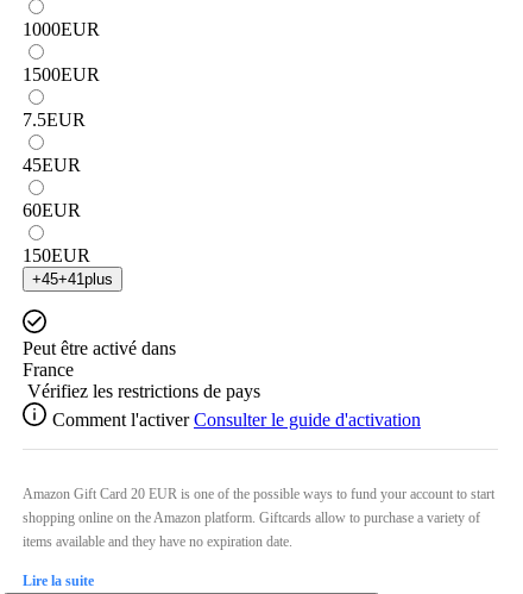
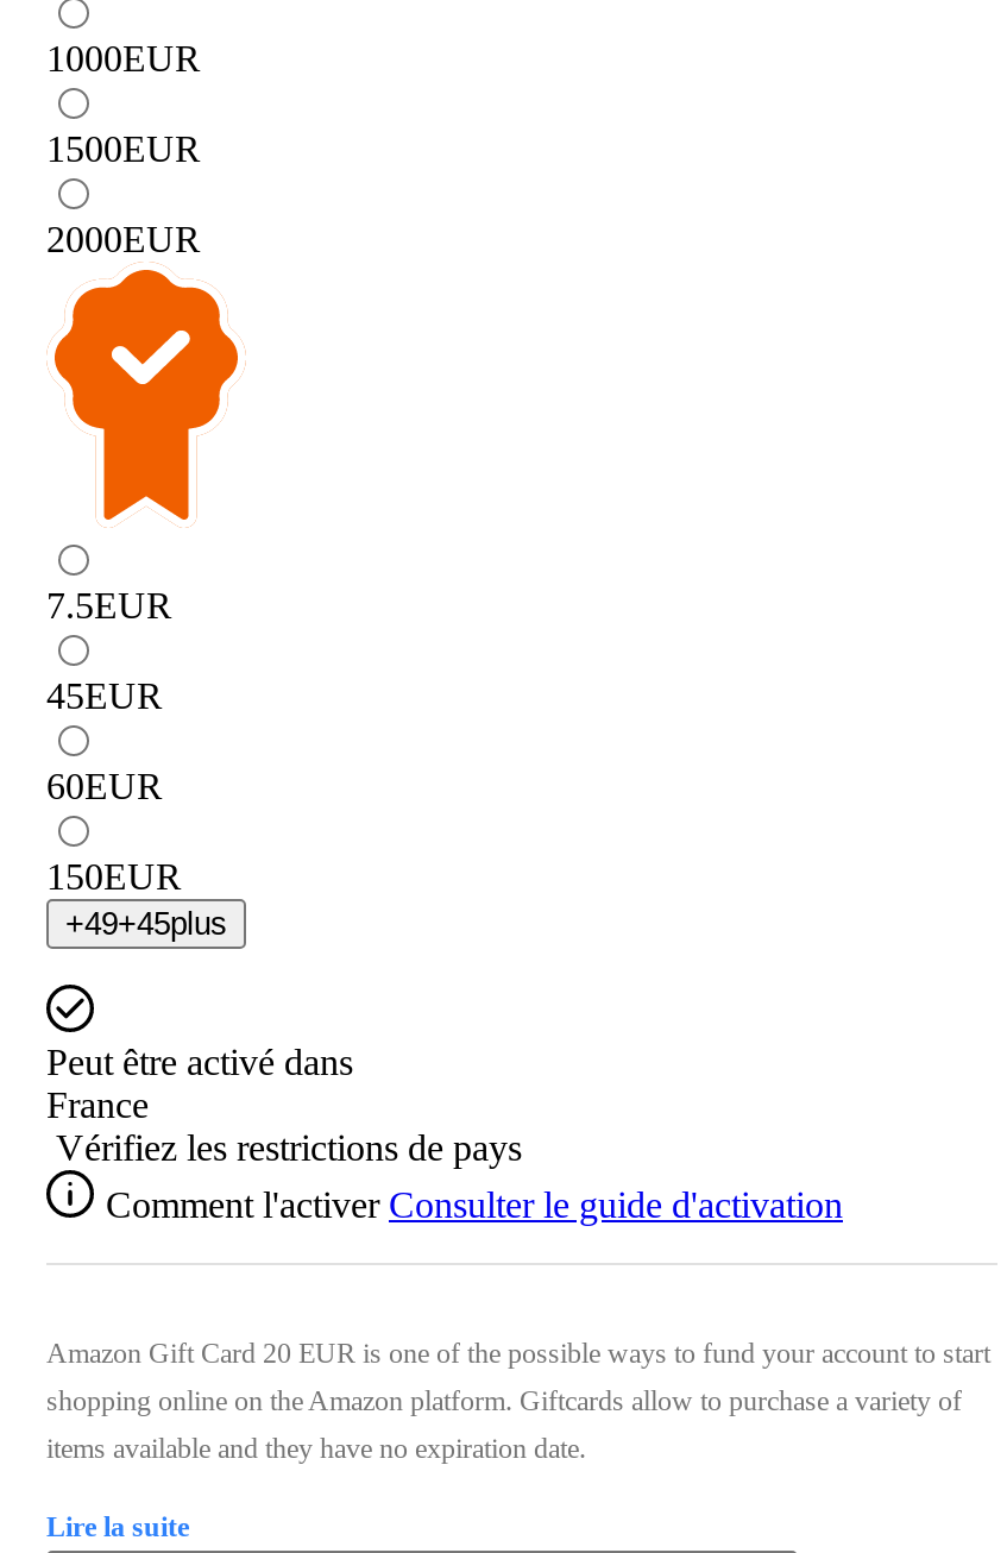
+ 2000EUR

+ [image]

- +45+41plus
+ +49+45plus
